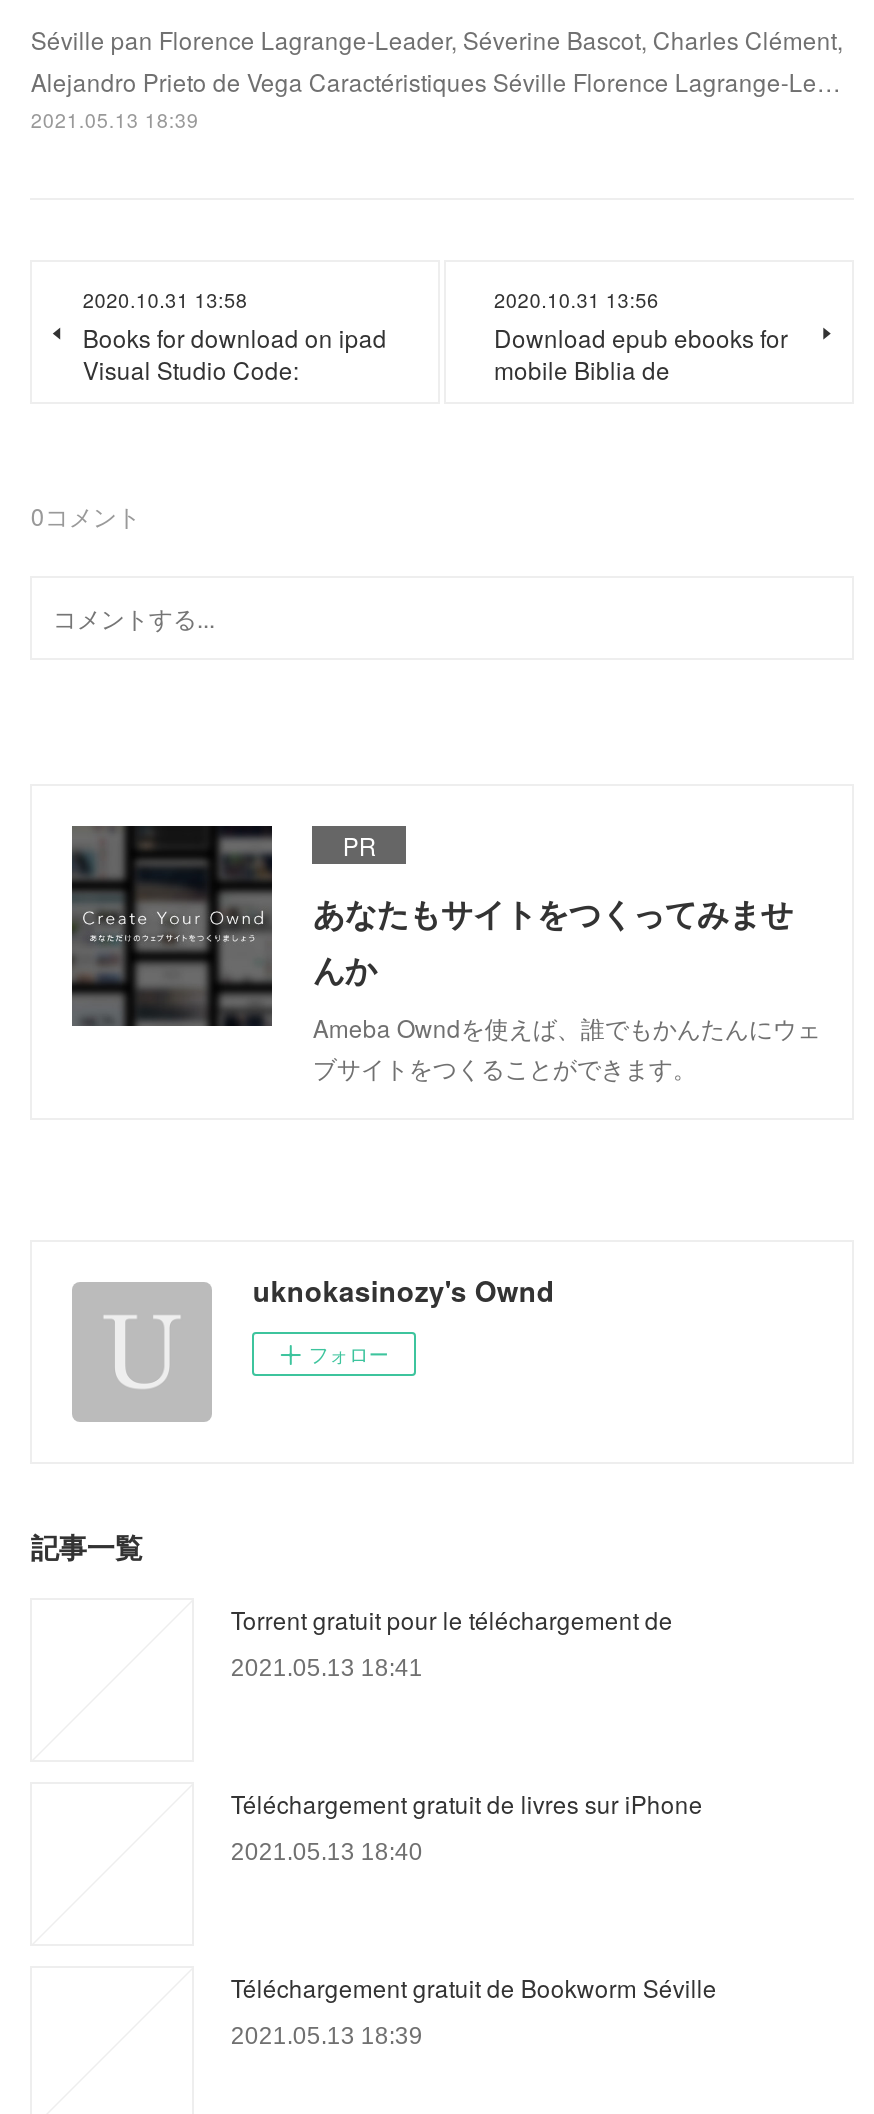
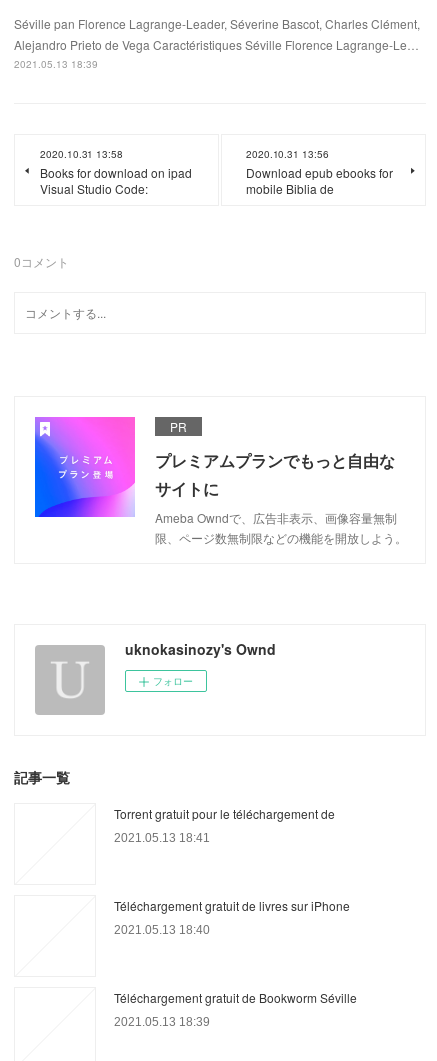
- [image]
- あなたもサイトをつくってみませ
- んか
- Ameba Owndを使えば、誰でもかんたんにウェ
- ブサイトをつくることができます。
+ [image]
+ プレミアムプランでもっと自由な
+ サイトに
+ Ameba Owndで、広告非表示、画像容量無制
+ 限、ページ数無制限などの機能を開放しよう。
